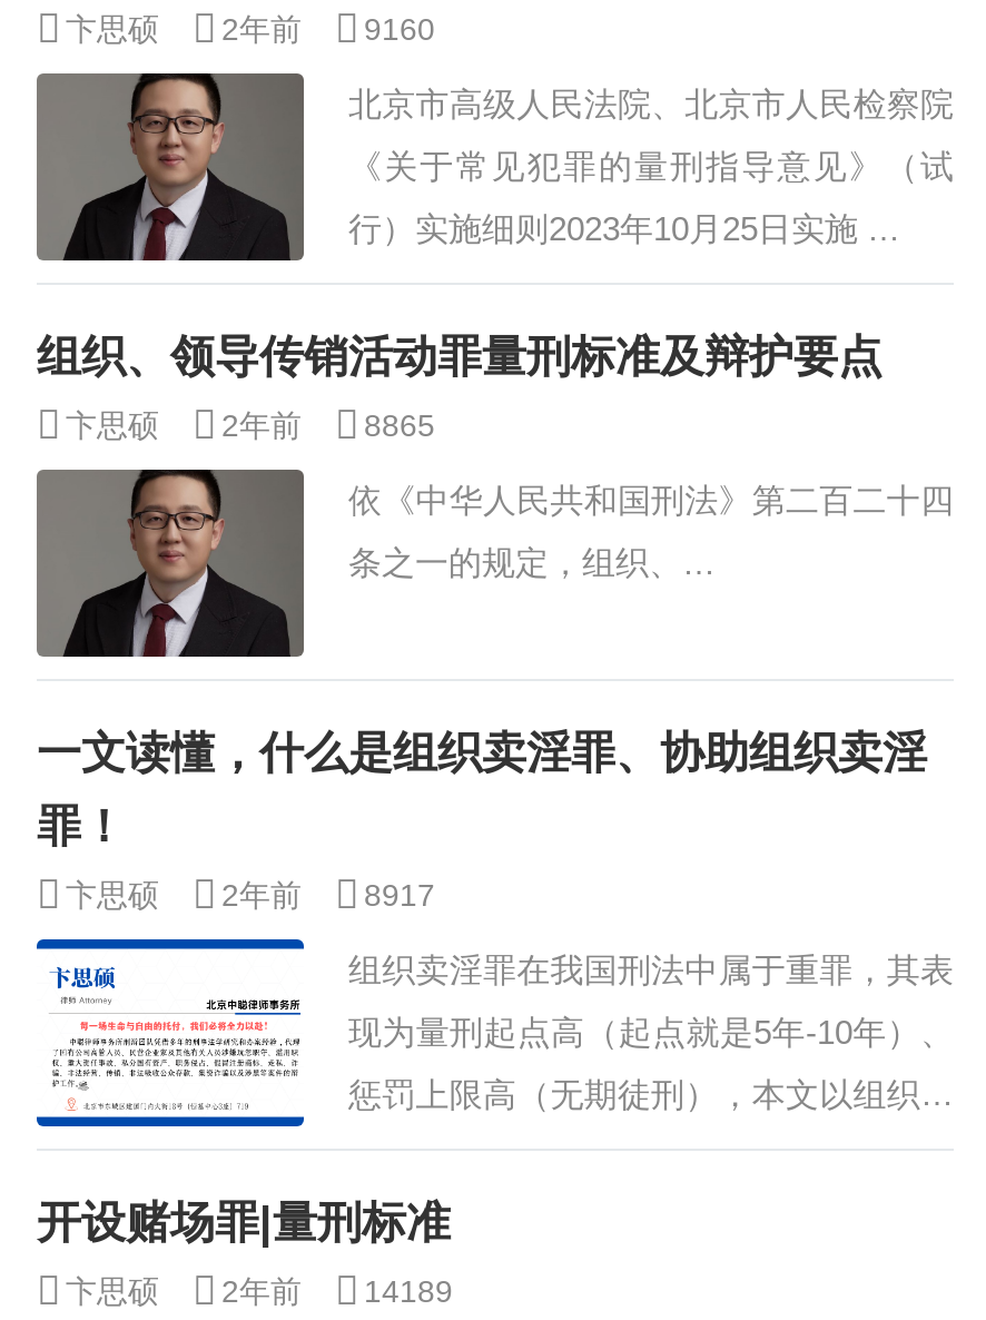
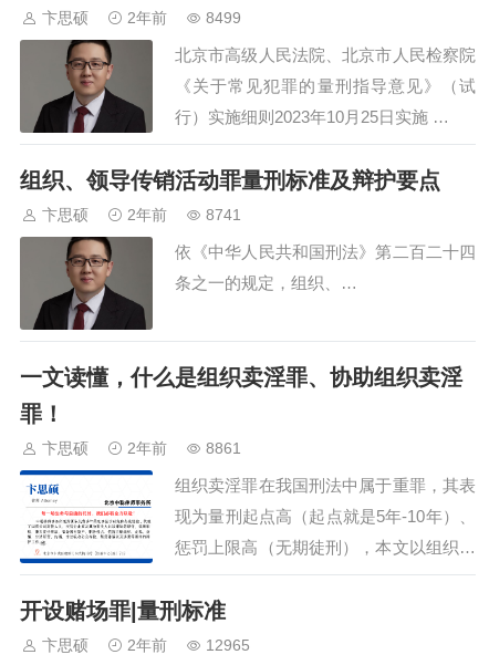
- 9160
+ 8499

- 8865
+ 8741

- 8917
+ 8861

- 14189
+ 12965
